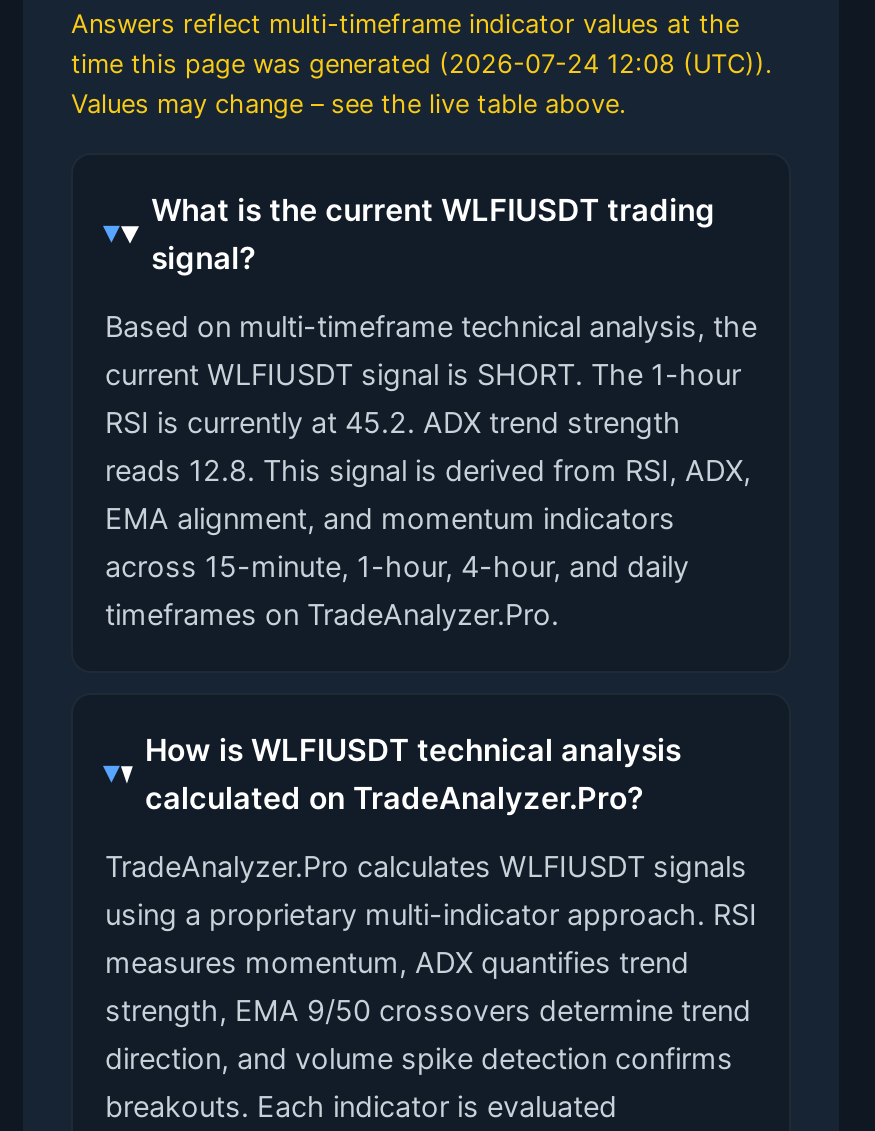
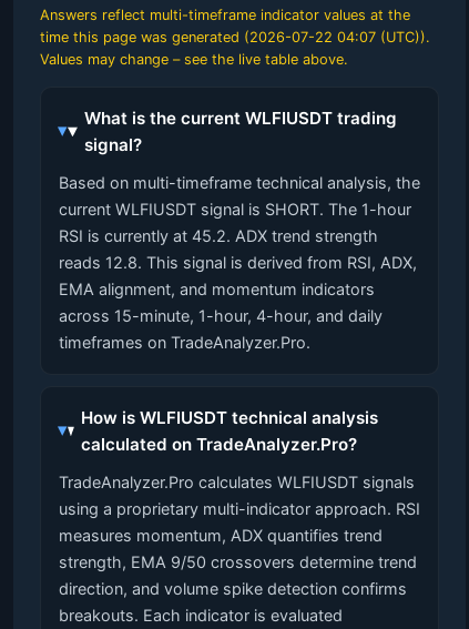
- time this page was generated (2026-07-24 12:08 (UTC)).
+ time this page was generated (2026-07-22 04:07 (UTC)).
